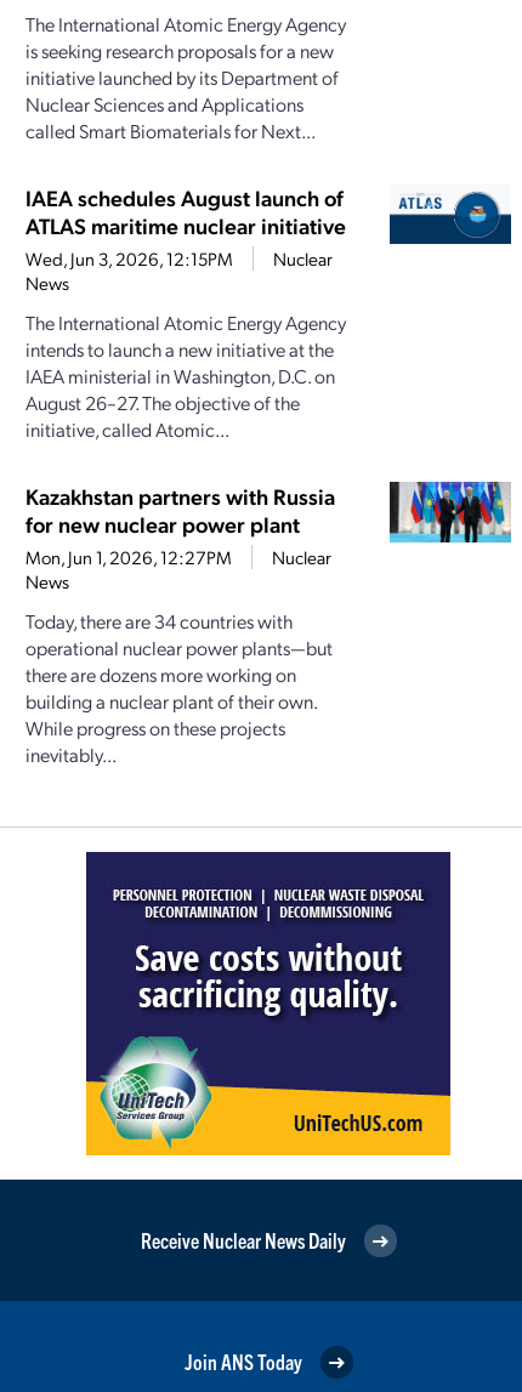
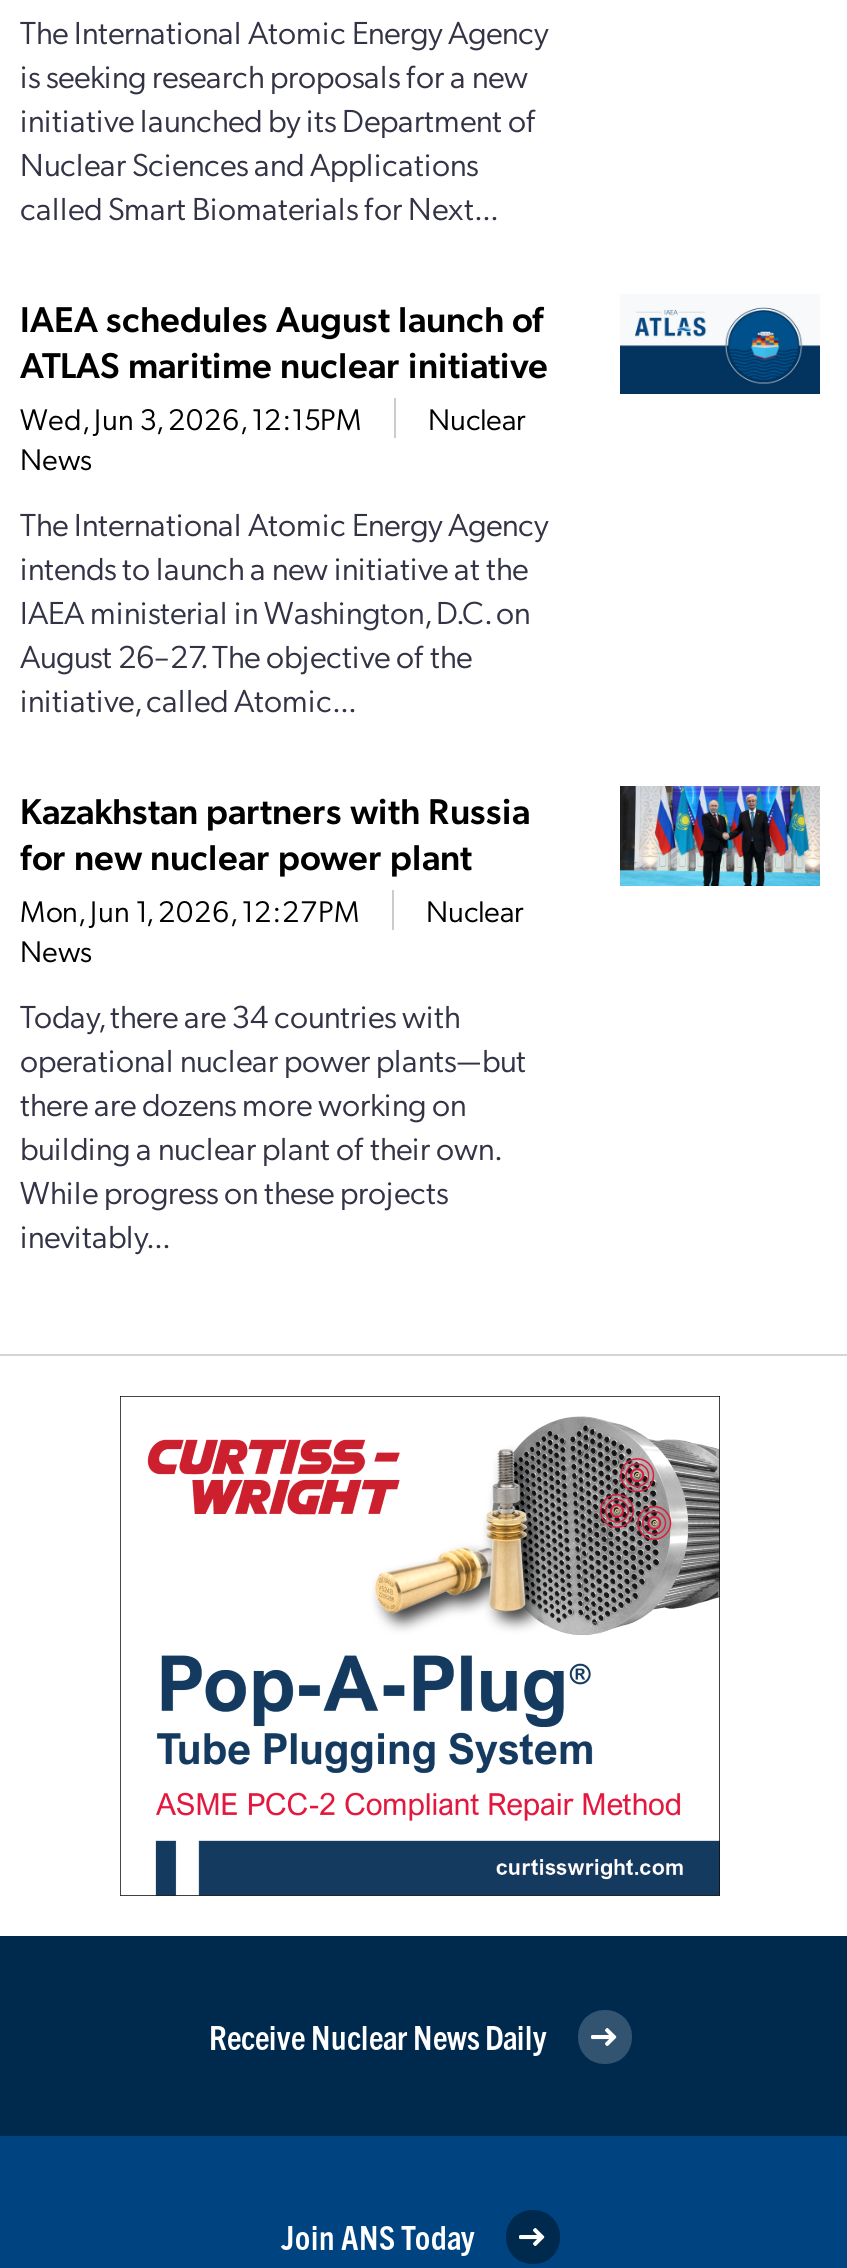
- [image]
+ [image]
